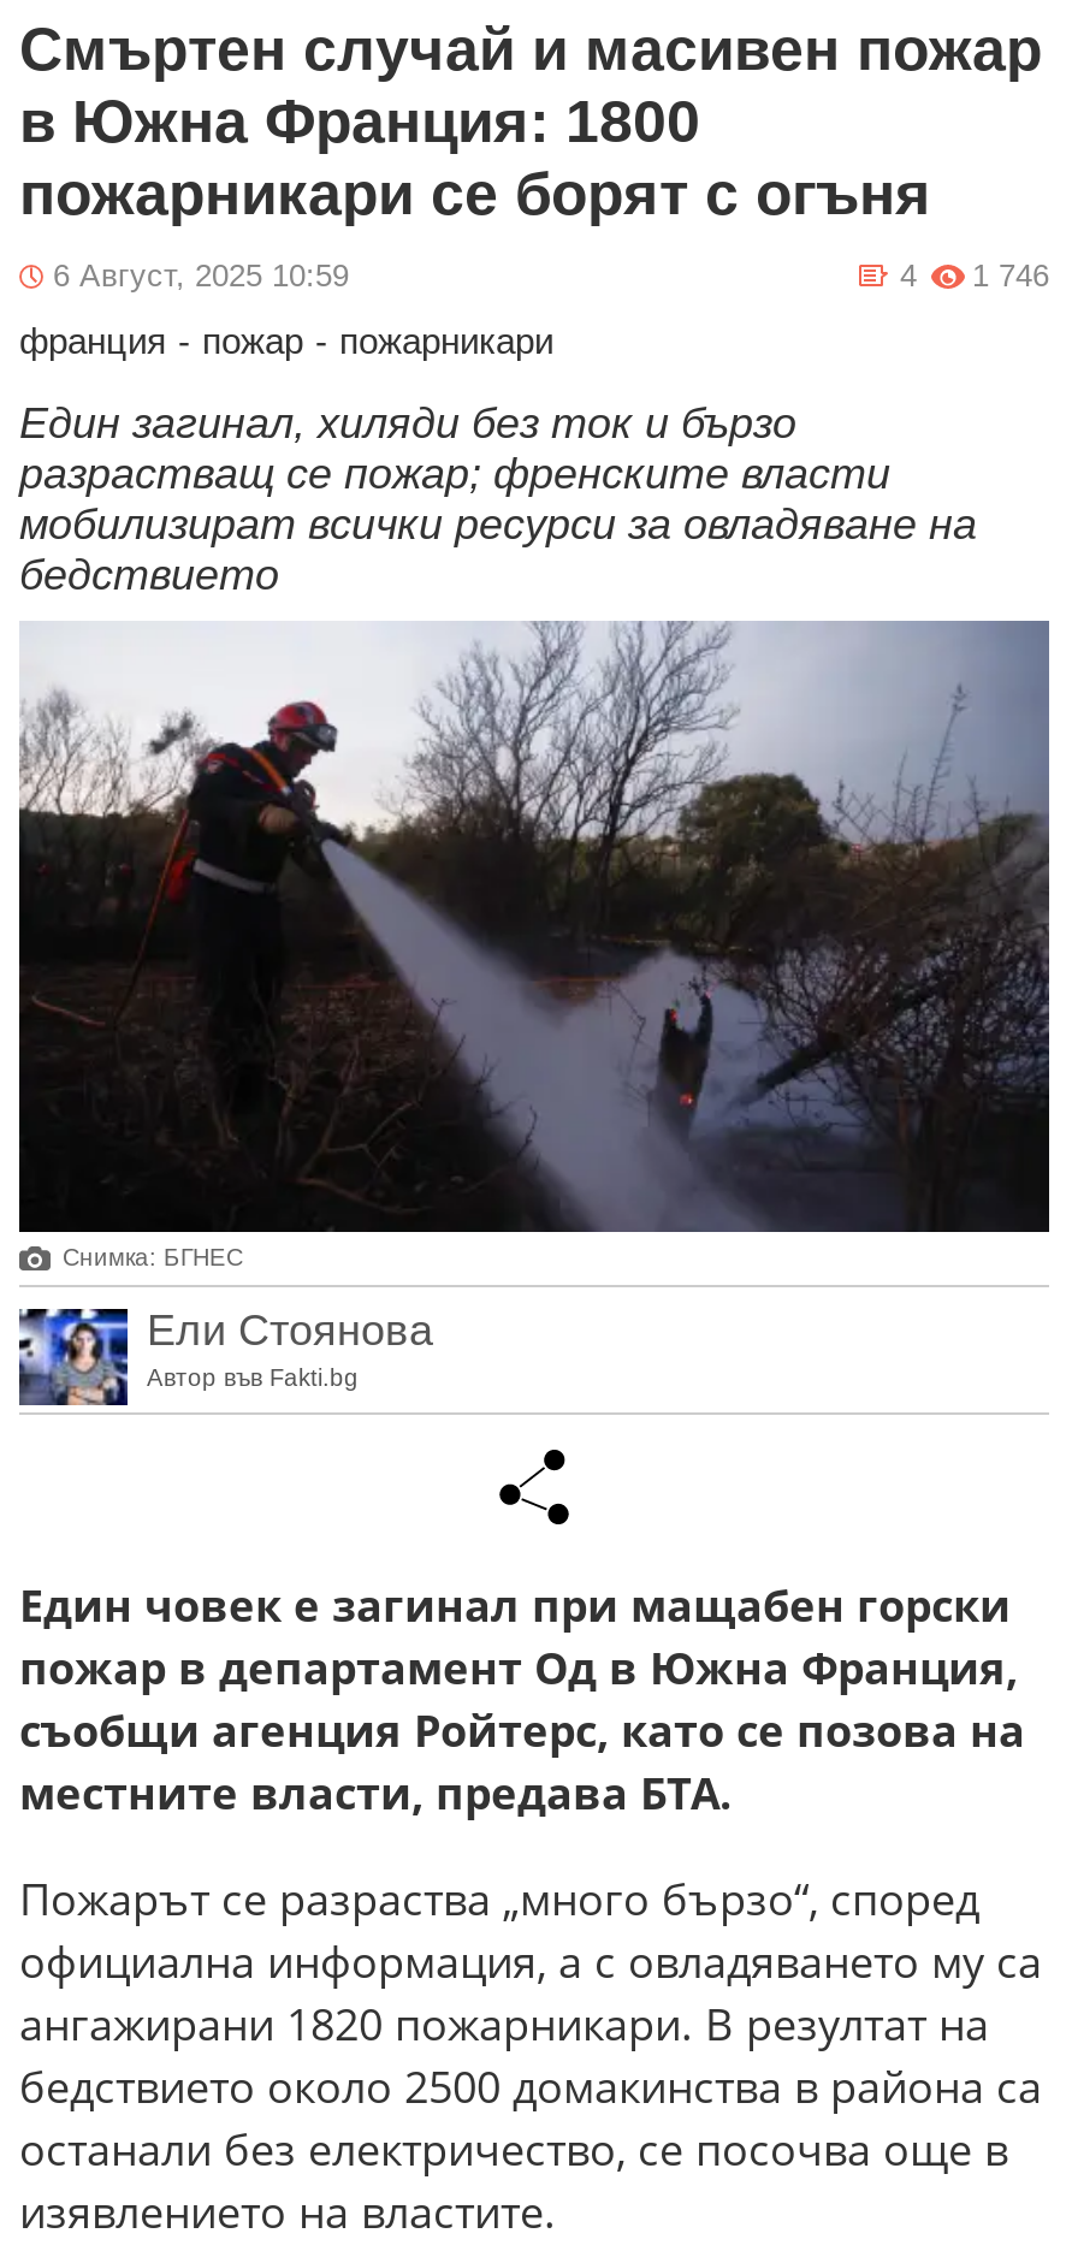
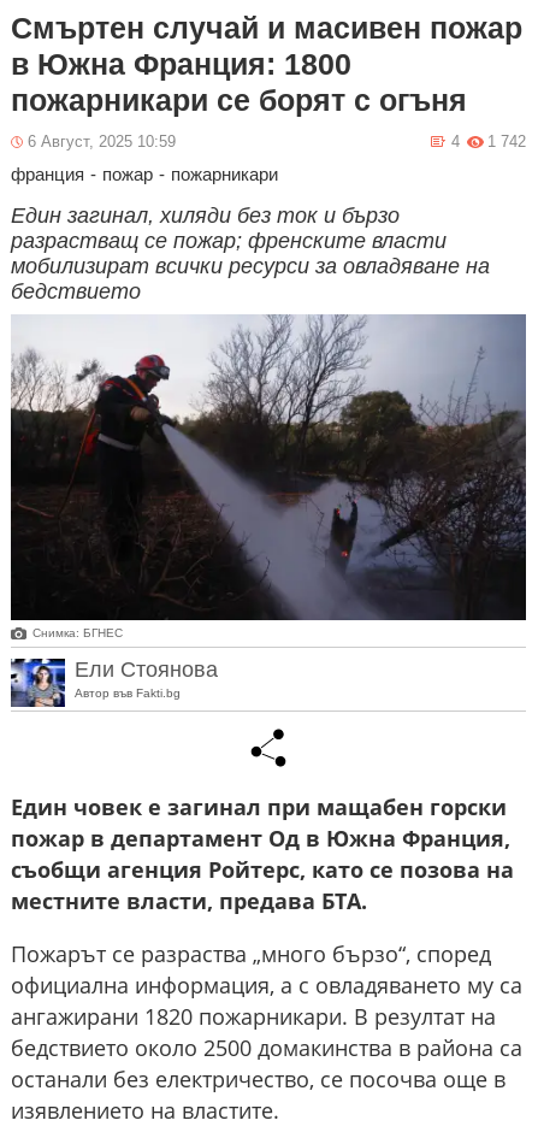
- 4 1 746
+ 4 1 742
